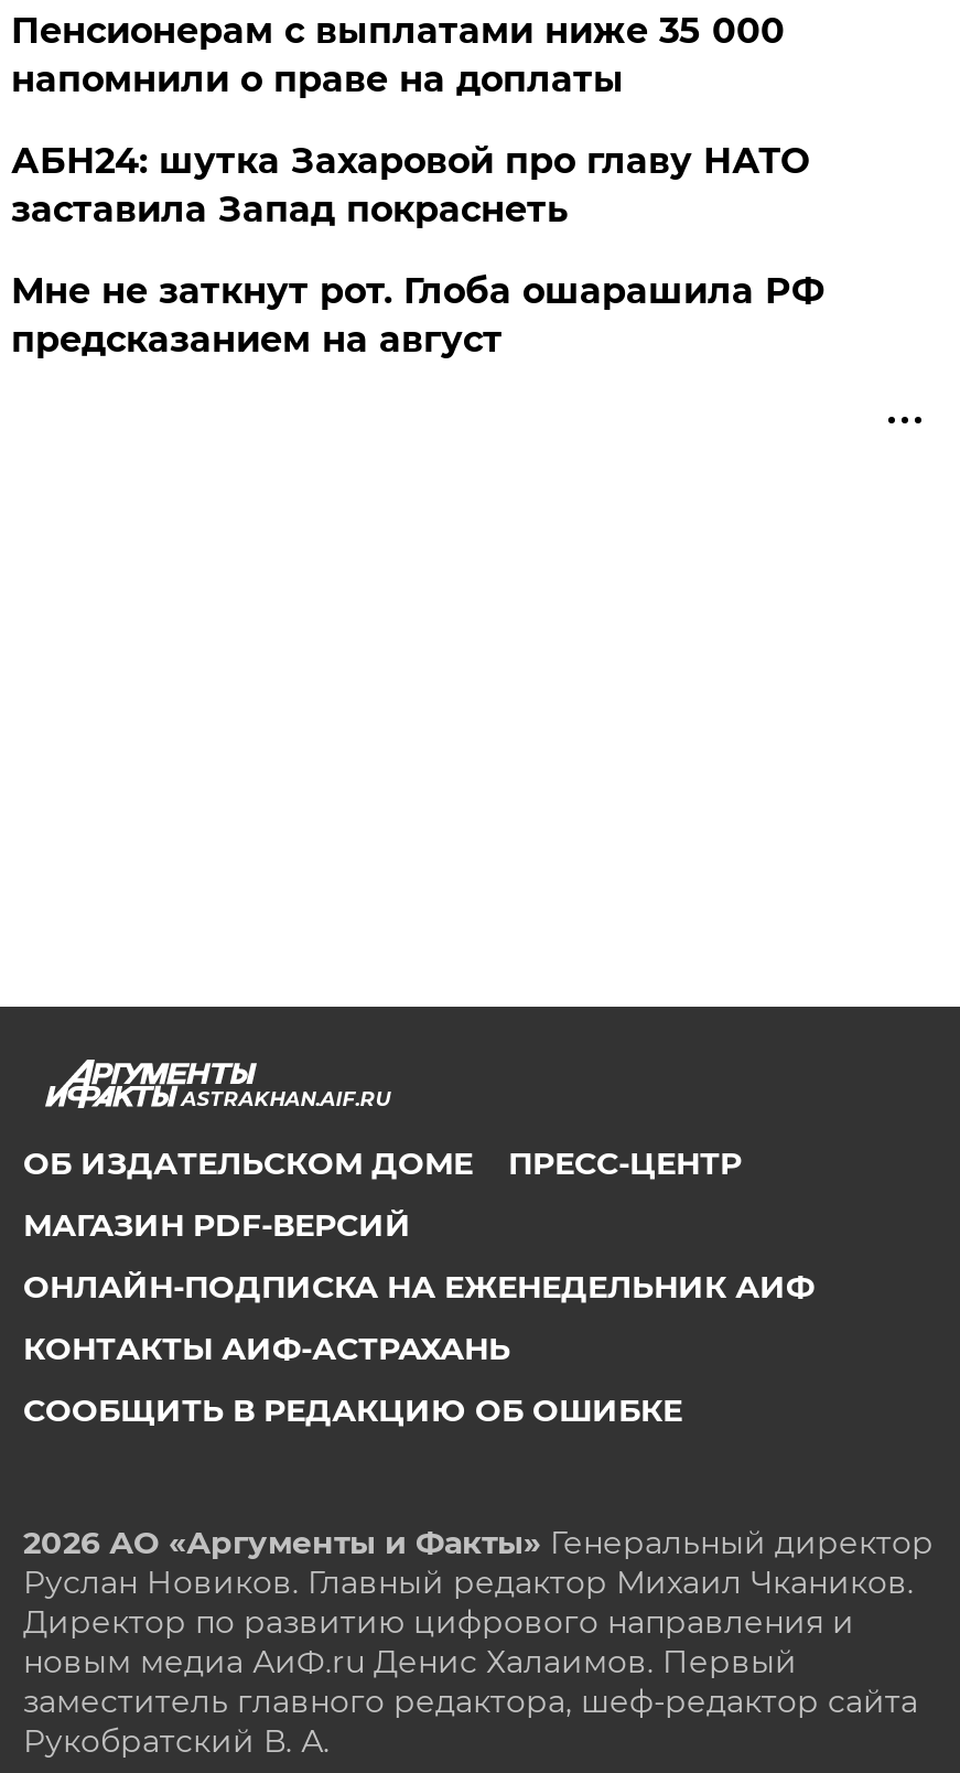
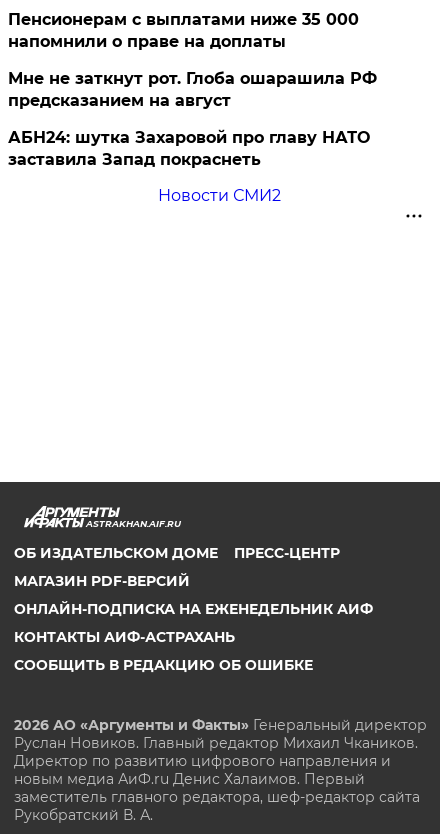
moved down: АБН24: шутка Захаровой про главу НАТО | заставила Запад покраснеть

moved up: Мне не заткнут рот. Глоба ошарашила РФ | предсказанием на август

+ Новости СМИ2
